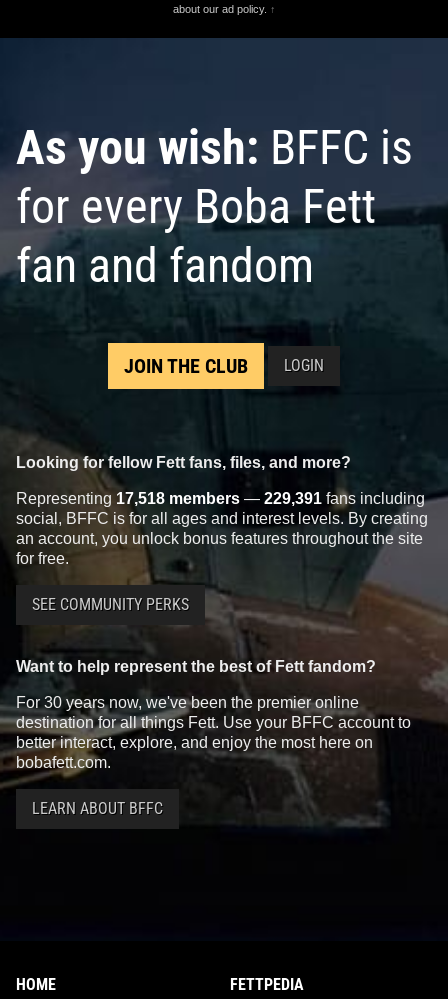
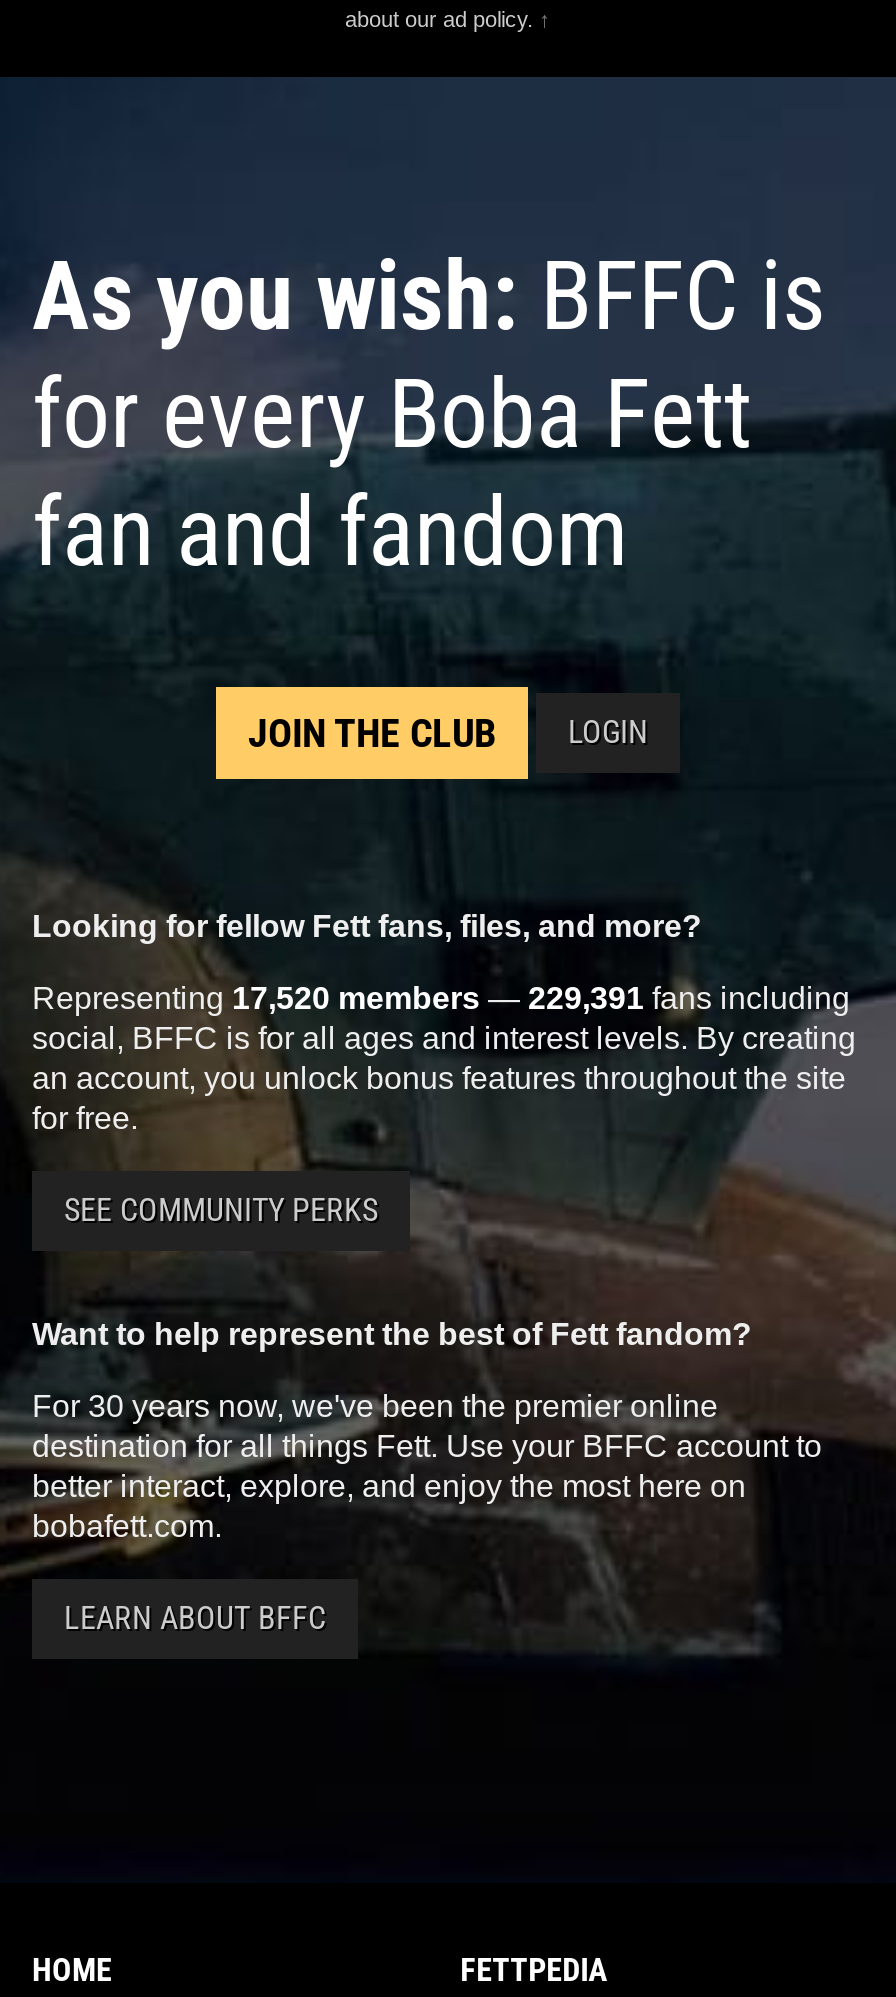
- Representing 17,518 members — 229,391 fans including
+ Representing 17,520 members — 229,391 fans including
